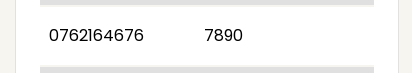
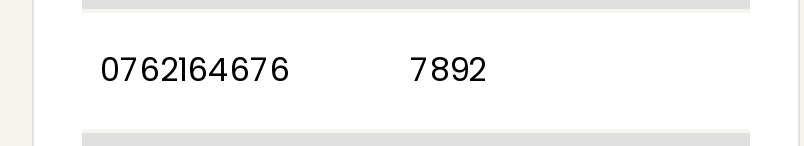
- 7890
+ 7892
